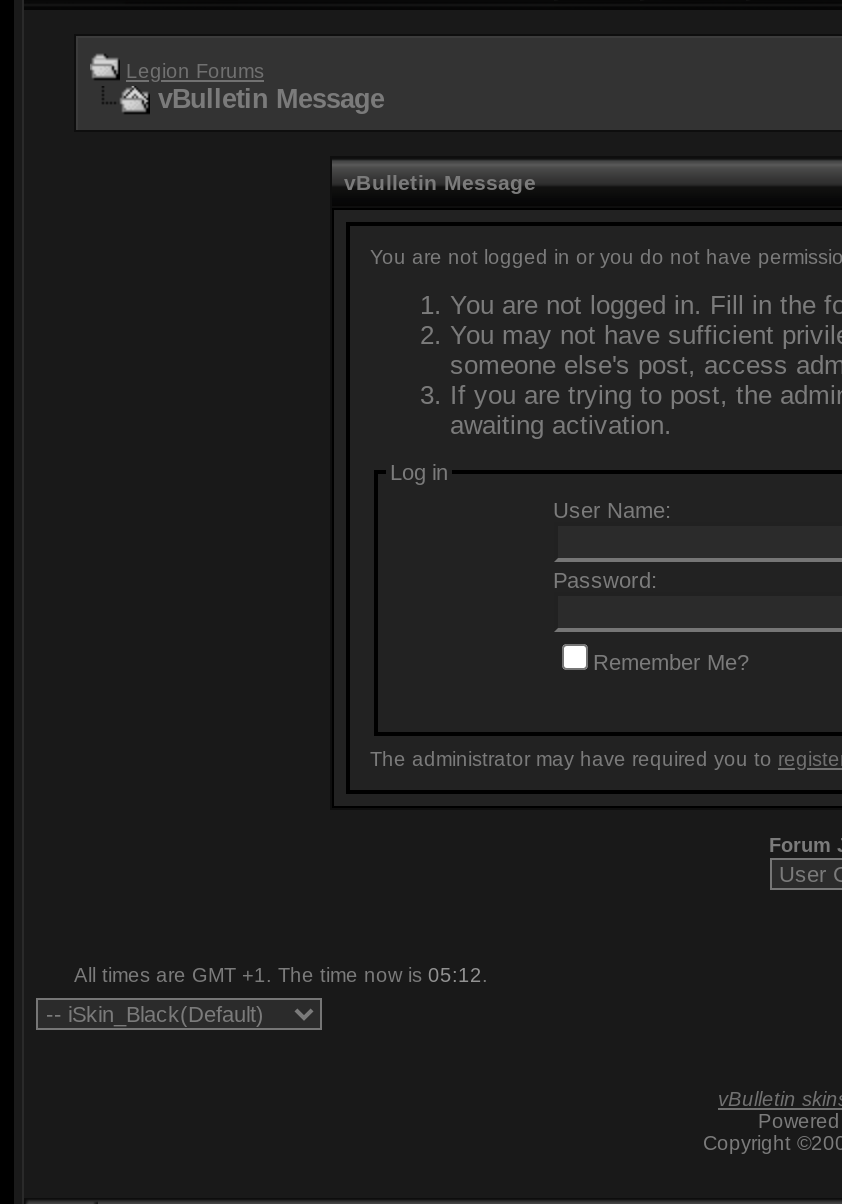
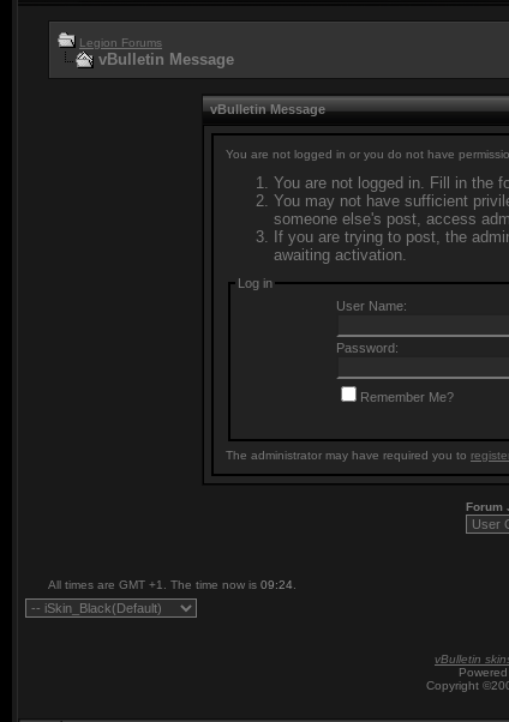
- All times are GMT +1. The time now is 05:12.
+ All times are GMT +1. The time now is 09:24.
